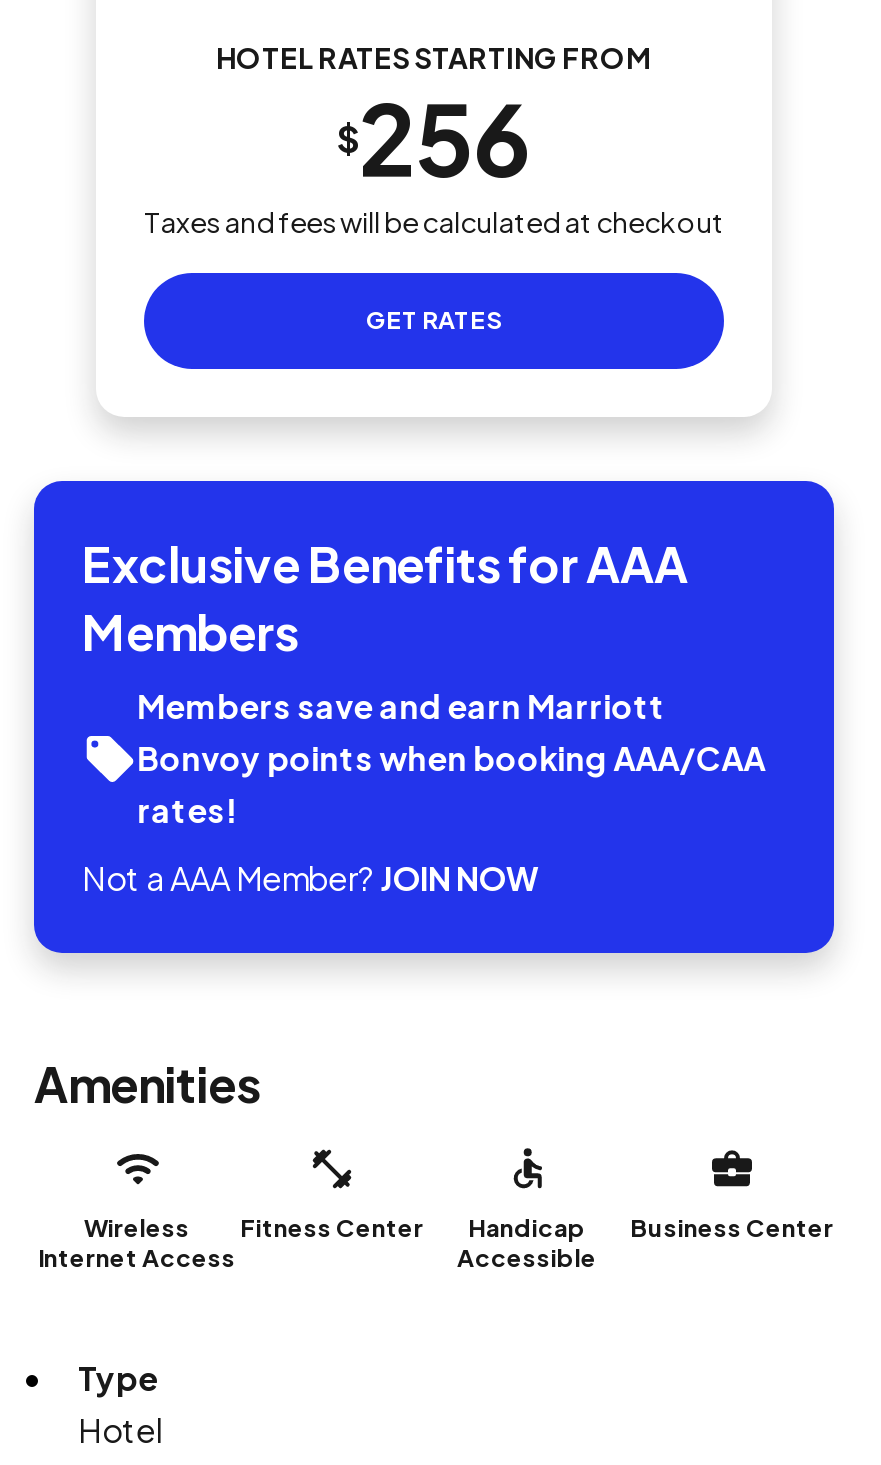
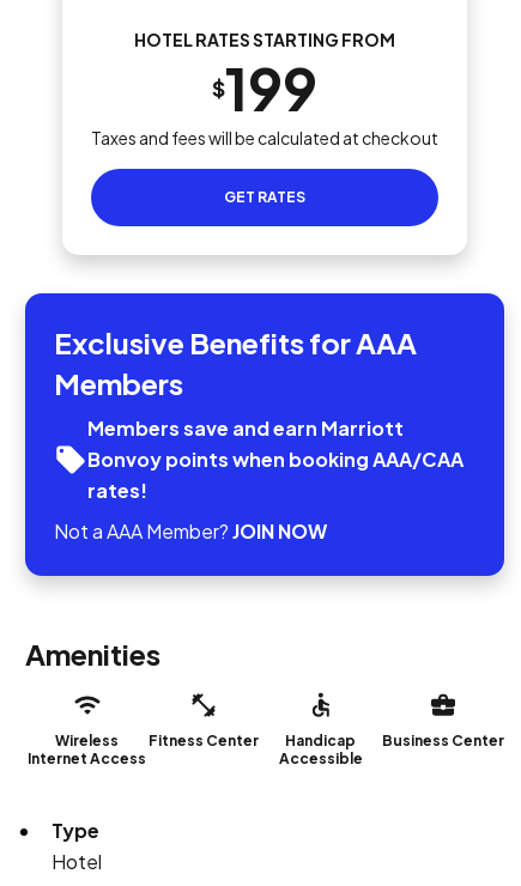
- $256
+ $199
